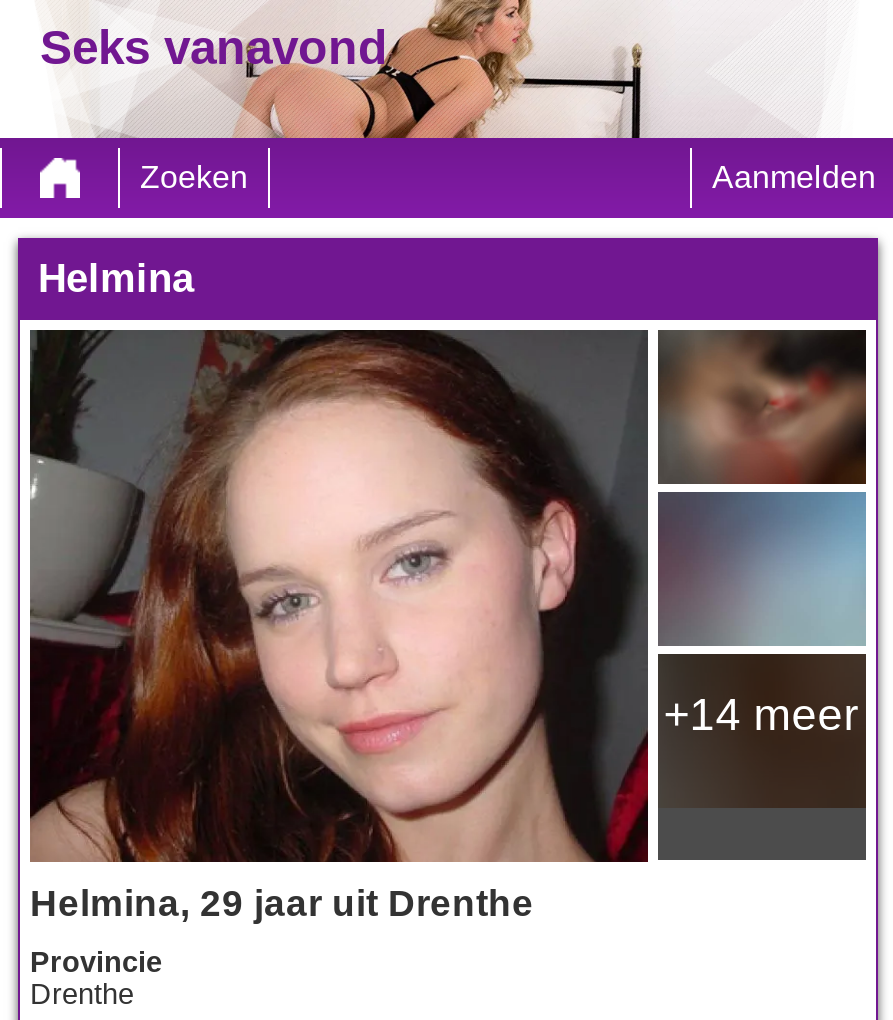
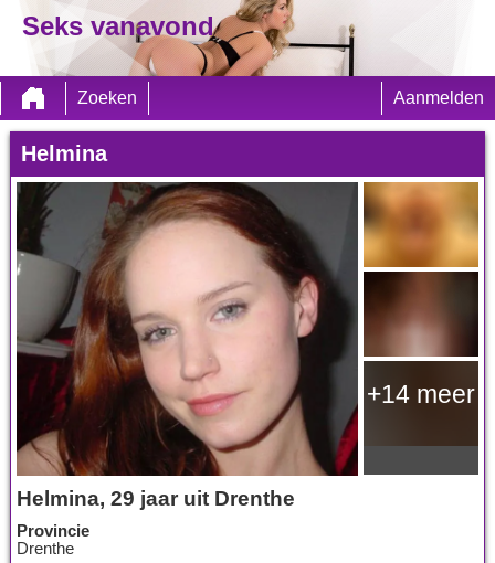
- [image]
+ [image]
